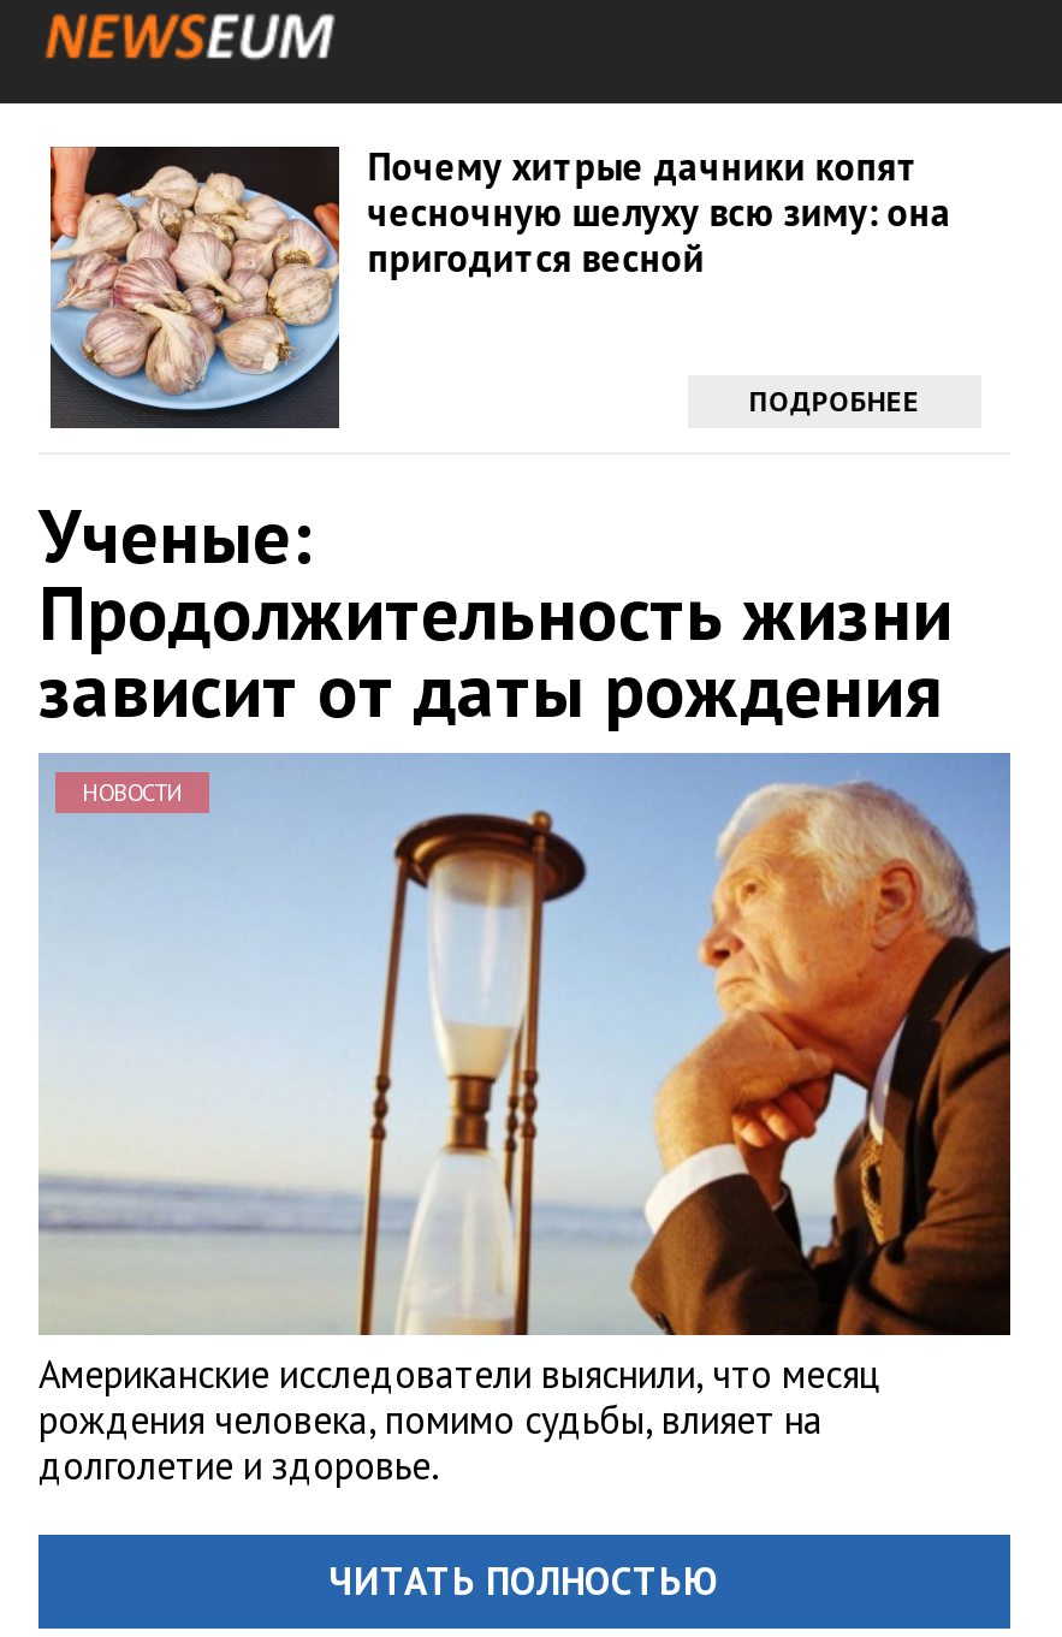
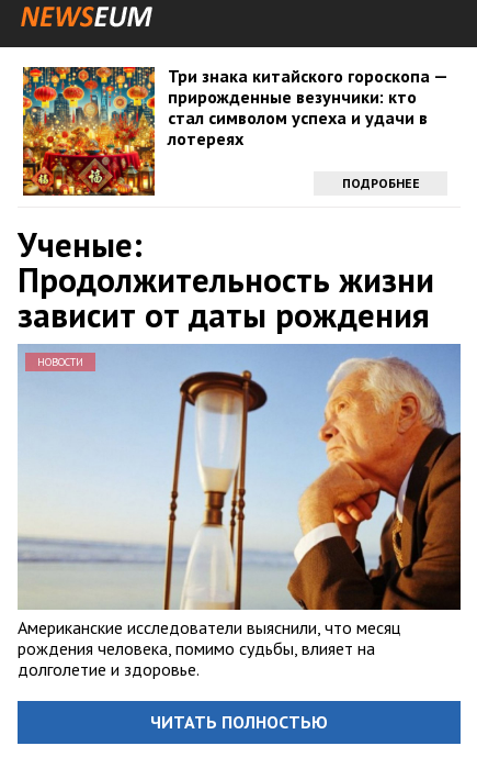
- [image]
- Почему хитрые дачники копят
- чесночную шелуху всю зиму: она
- пригодится весной
+ [image]
+ Три знака китайского гороскопа —
+ прирожденные везунчики: кто
+ стал символом успеха и удачи в
+ лотереях
